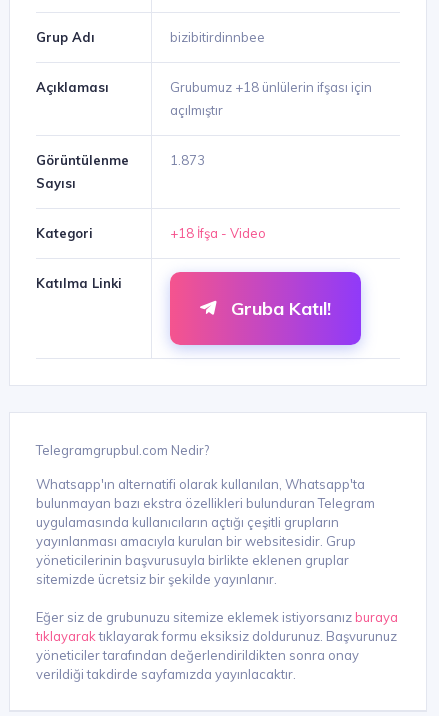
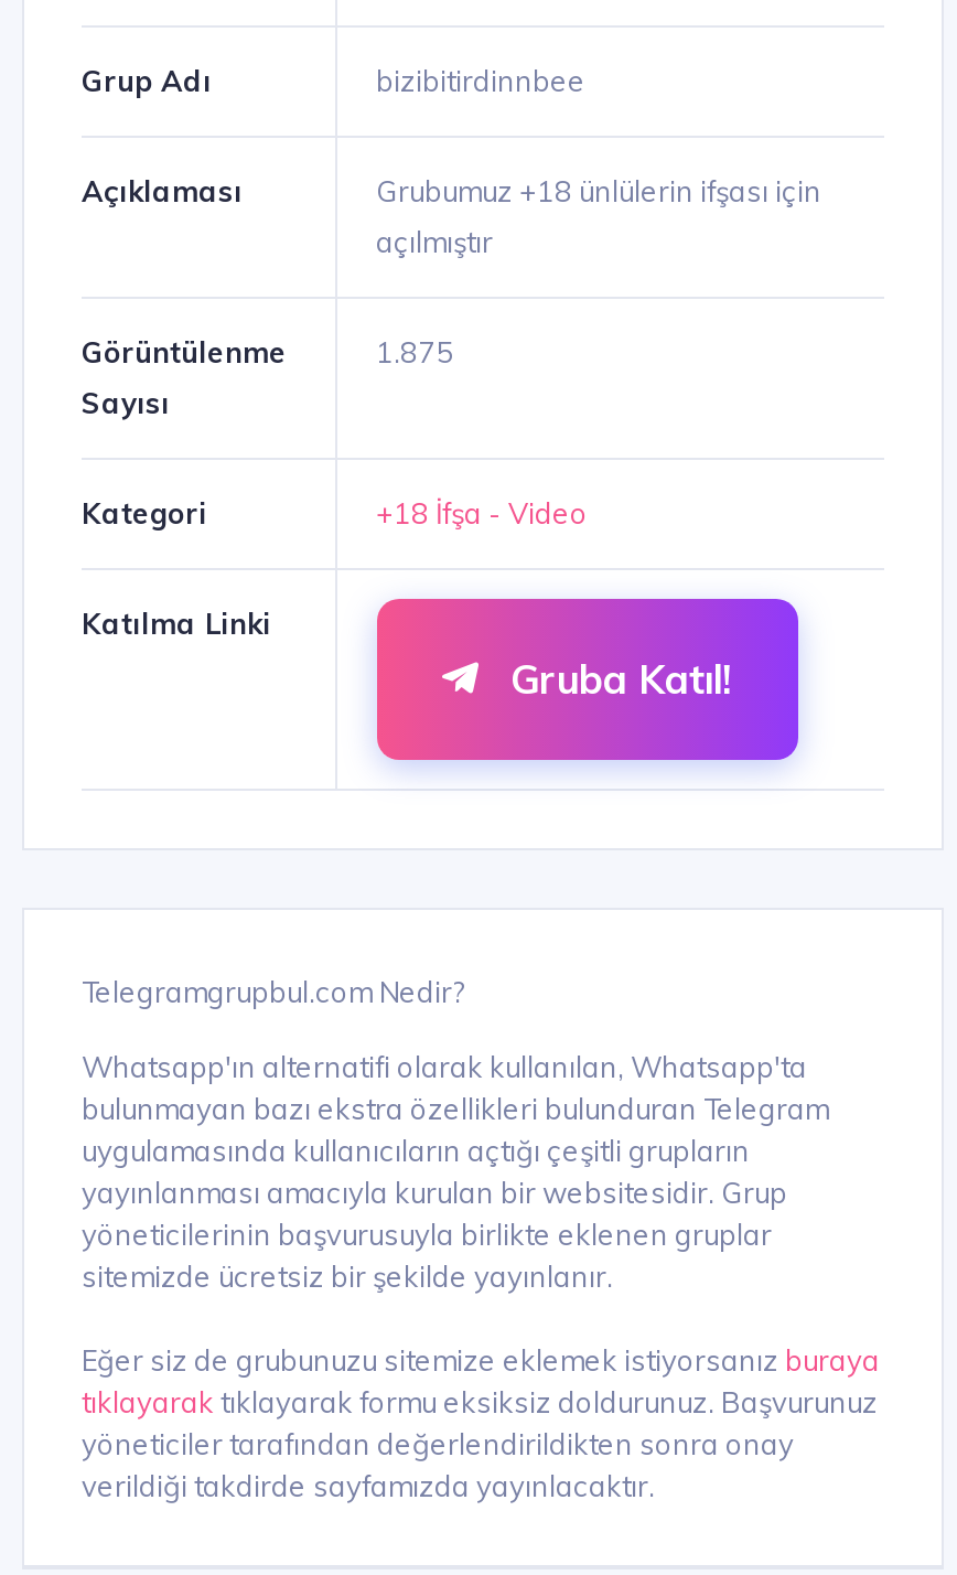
- 1.873
+ 1.875
